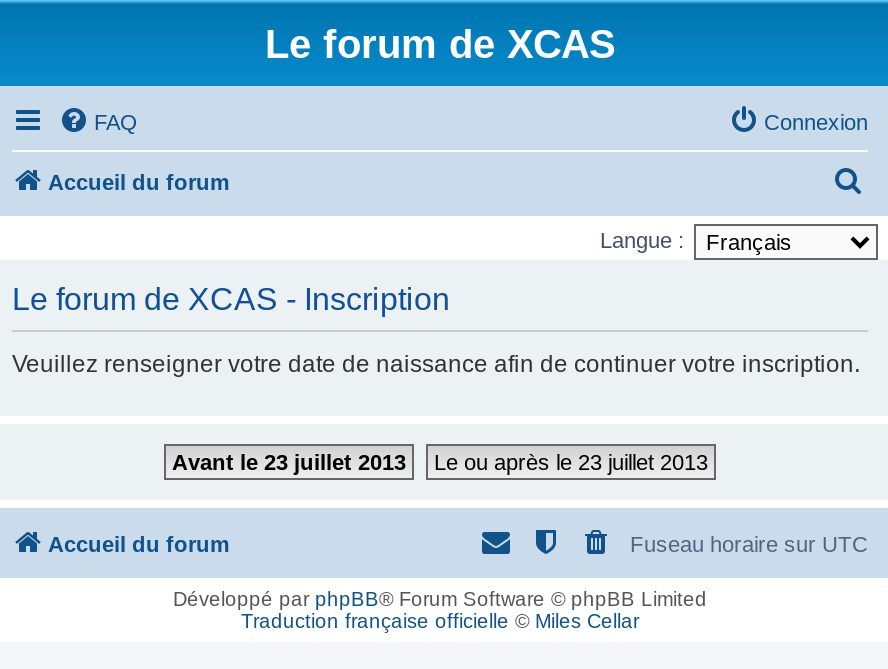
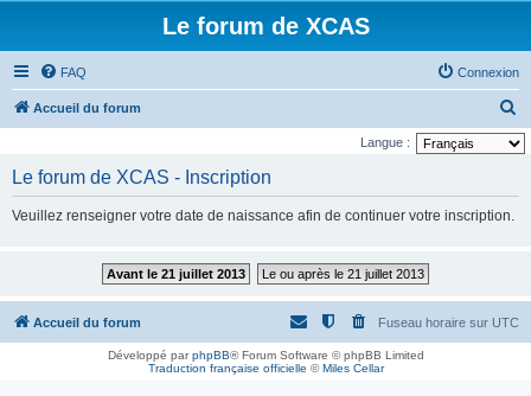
- Avant le 23 juillet 2013
+ Avant le 21 juillet 2013

- Le ou après le 23 juillet 2013
+ Le ou après le 21 juillet 2013
